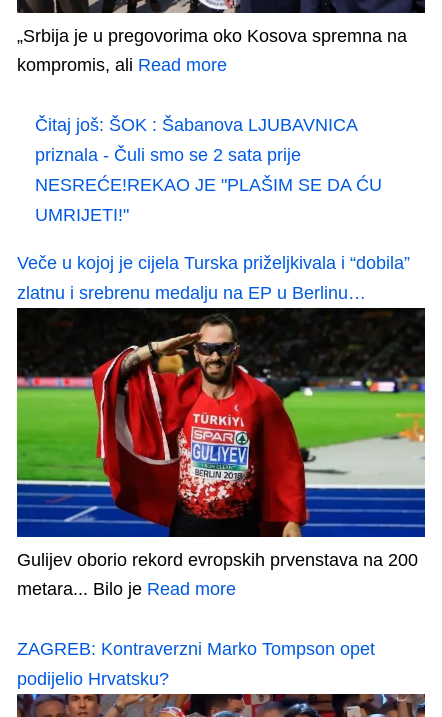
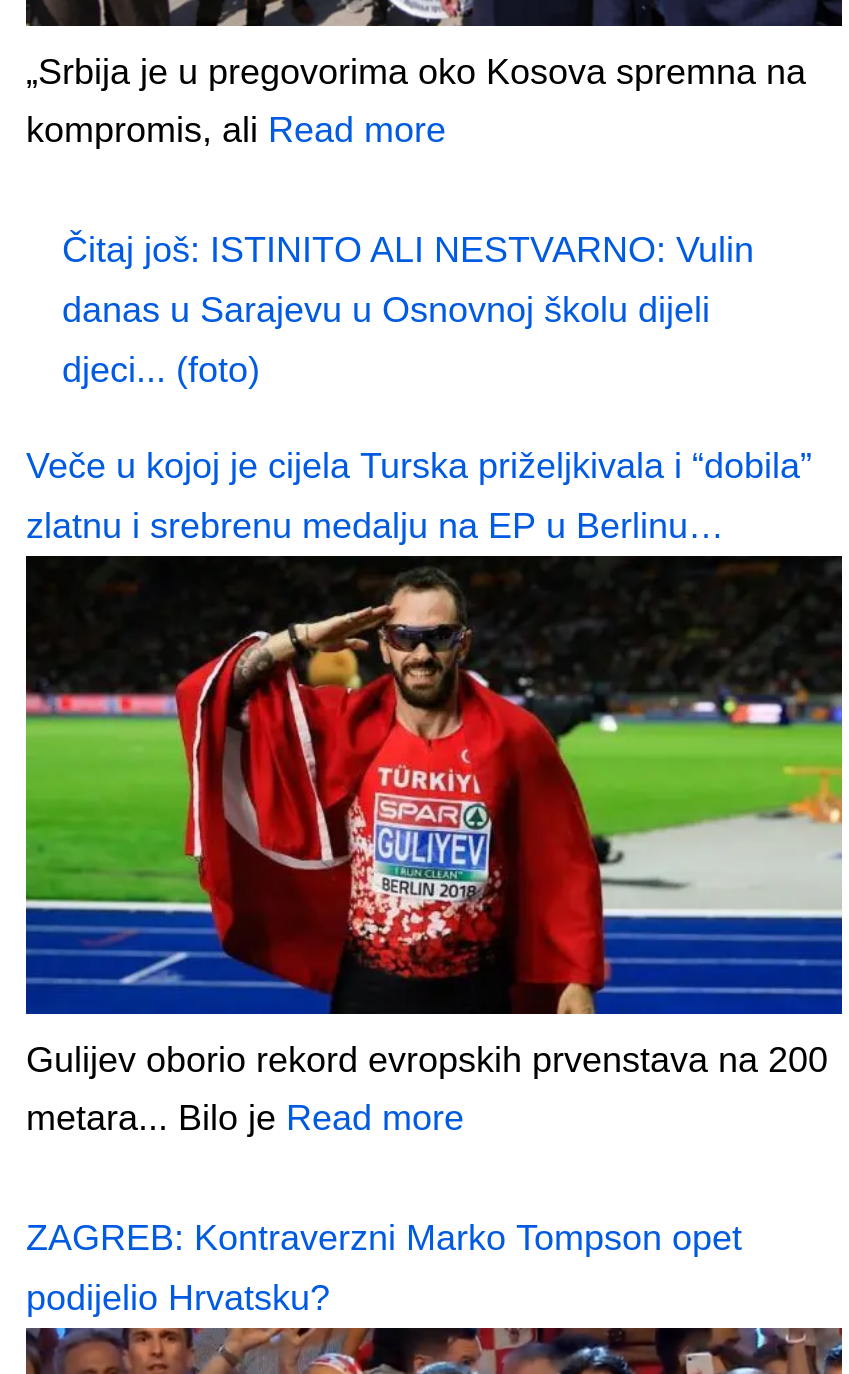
- Čitaj još: ŠOK : Šabanova LJUBAVNICA
- priznala - Čuli smo se 2 sata prije
- NESREĆE!REKAO JE "PLAŠIM SE DA ĆU
- UMRIJETI!"
+ Čitaj još: ISTINITO ALI NESTVARNO: Vulin
+ danas u Sarajevu u Osnovnoj školu dijeli
+ djeci... (foto)
